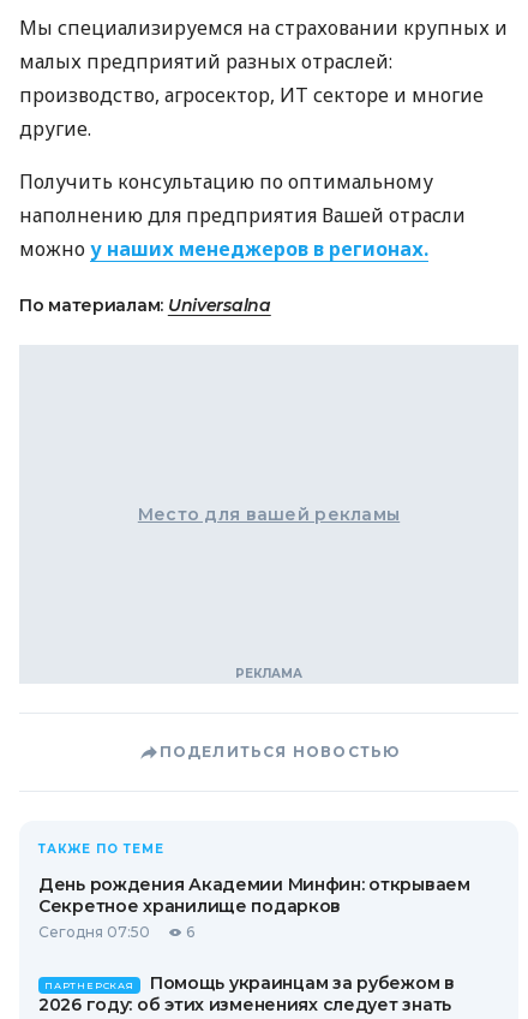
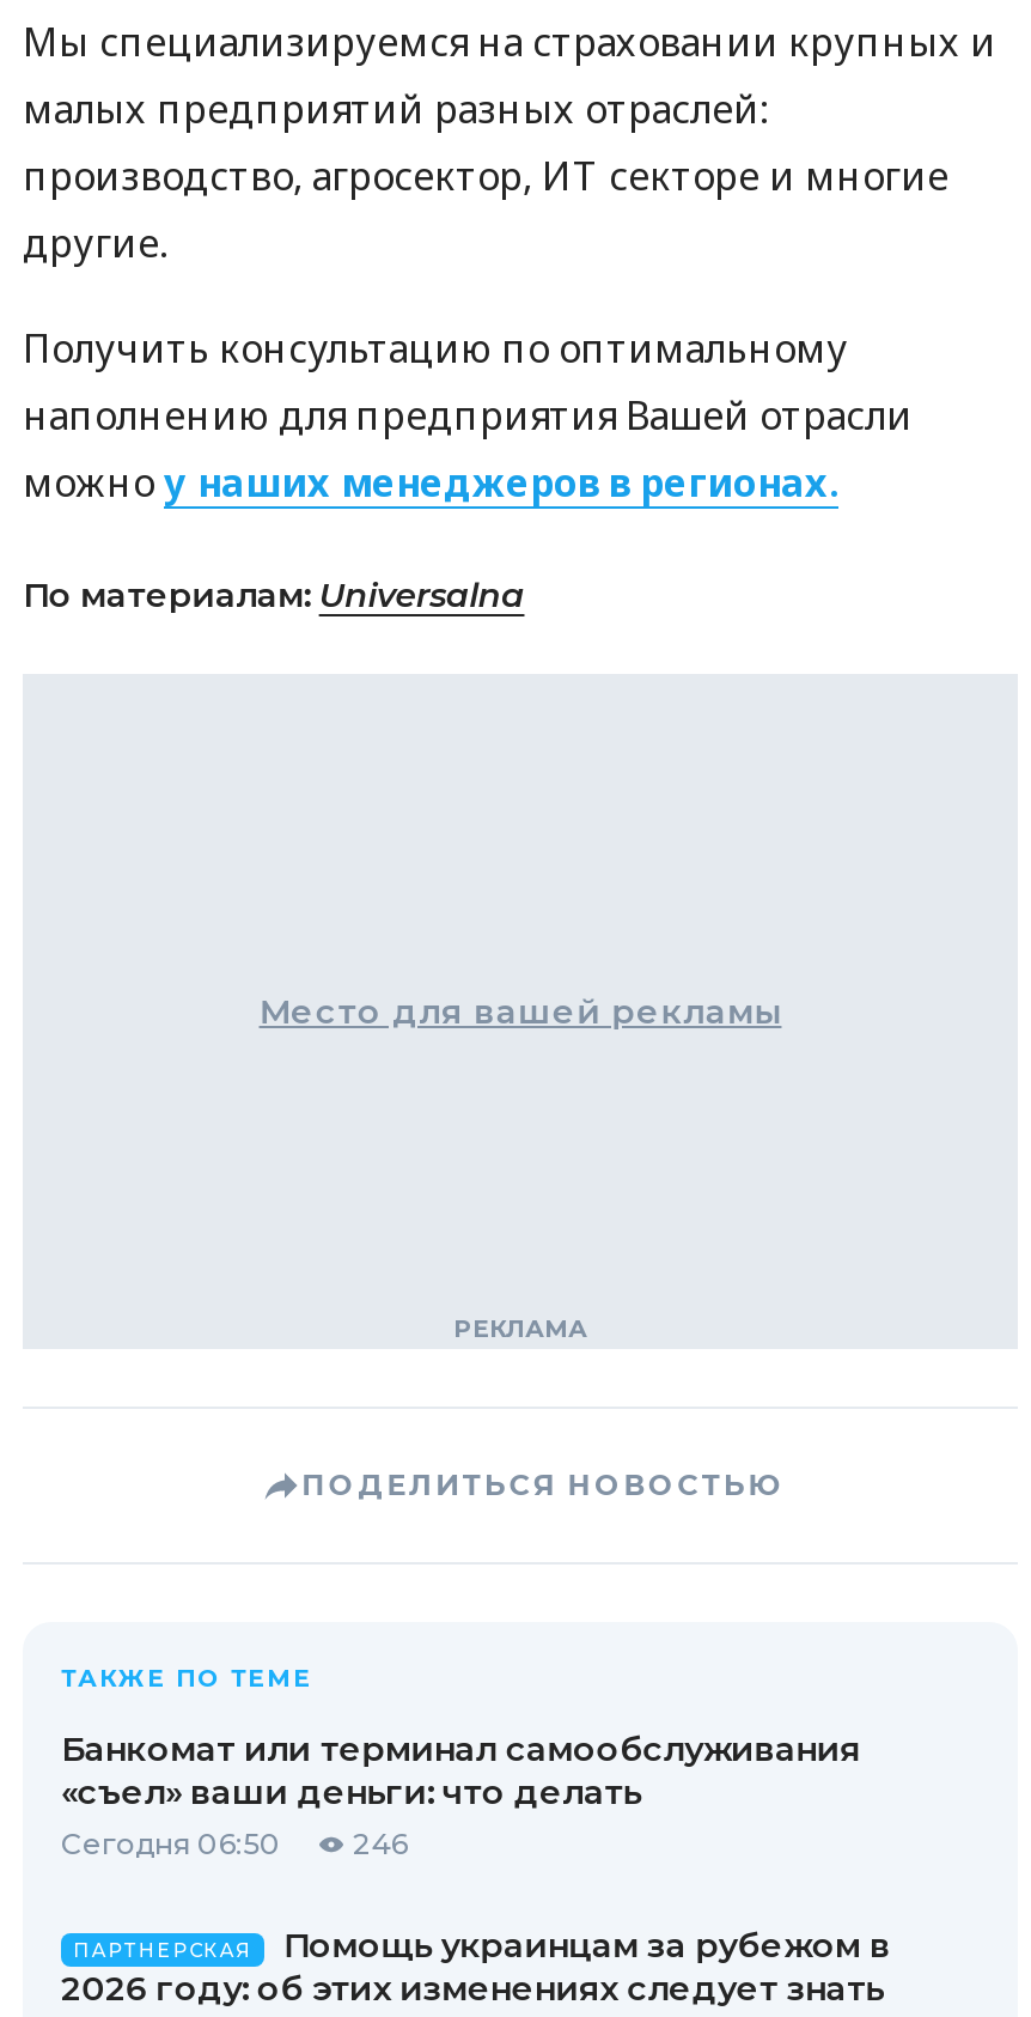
- День рождения Академии Минфин: открываем
- Секретное хранилище подарков
- Сегодня 07:50
- 6
+ Банкомат или терминал самообслуживания
+ «съел» ваши деньги: что делать
+ Сегодня 06:50
+ 246
